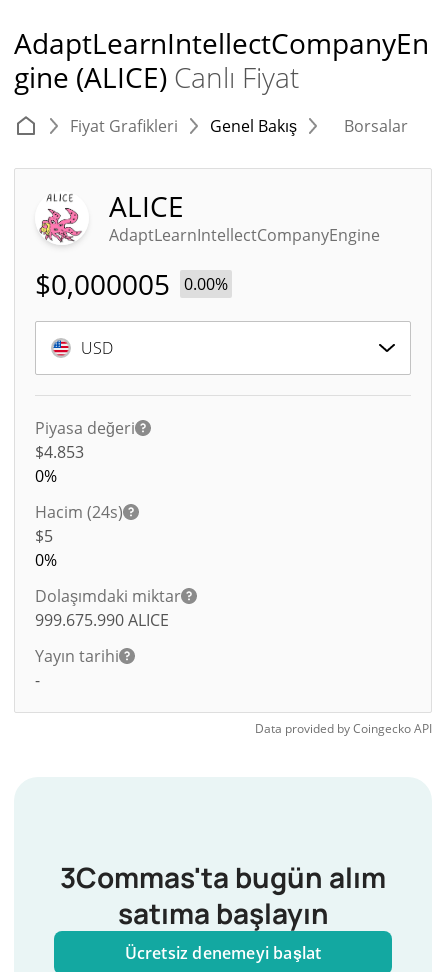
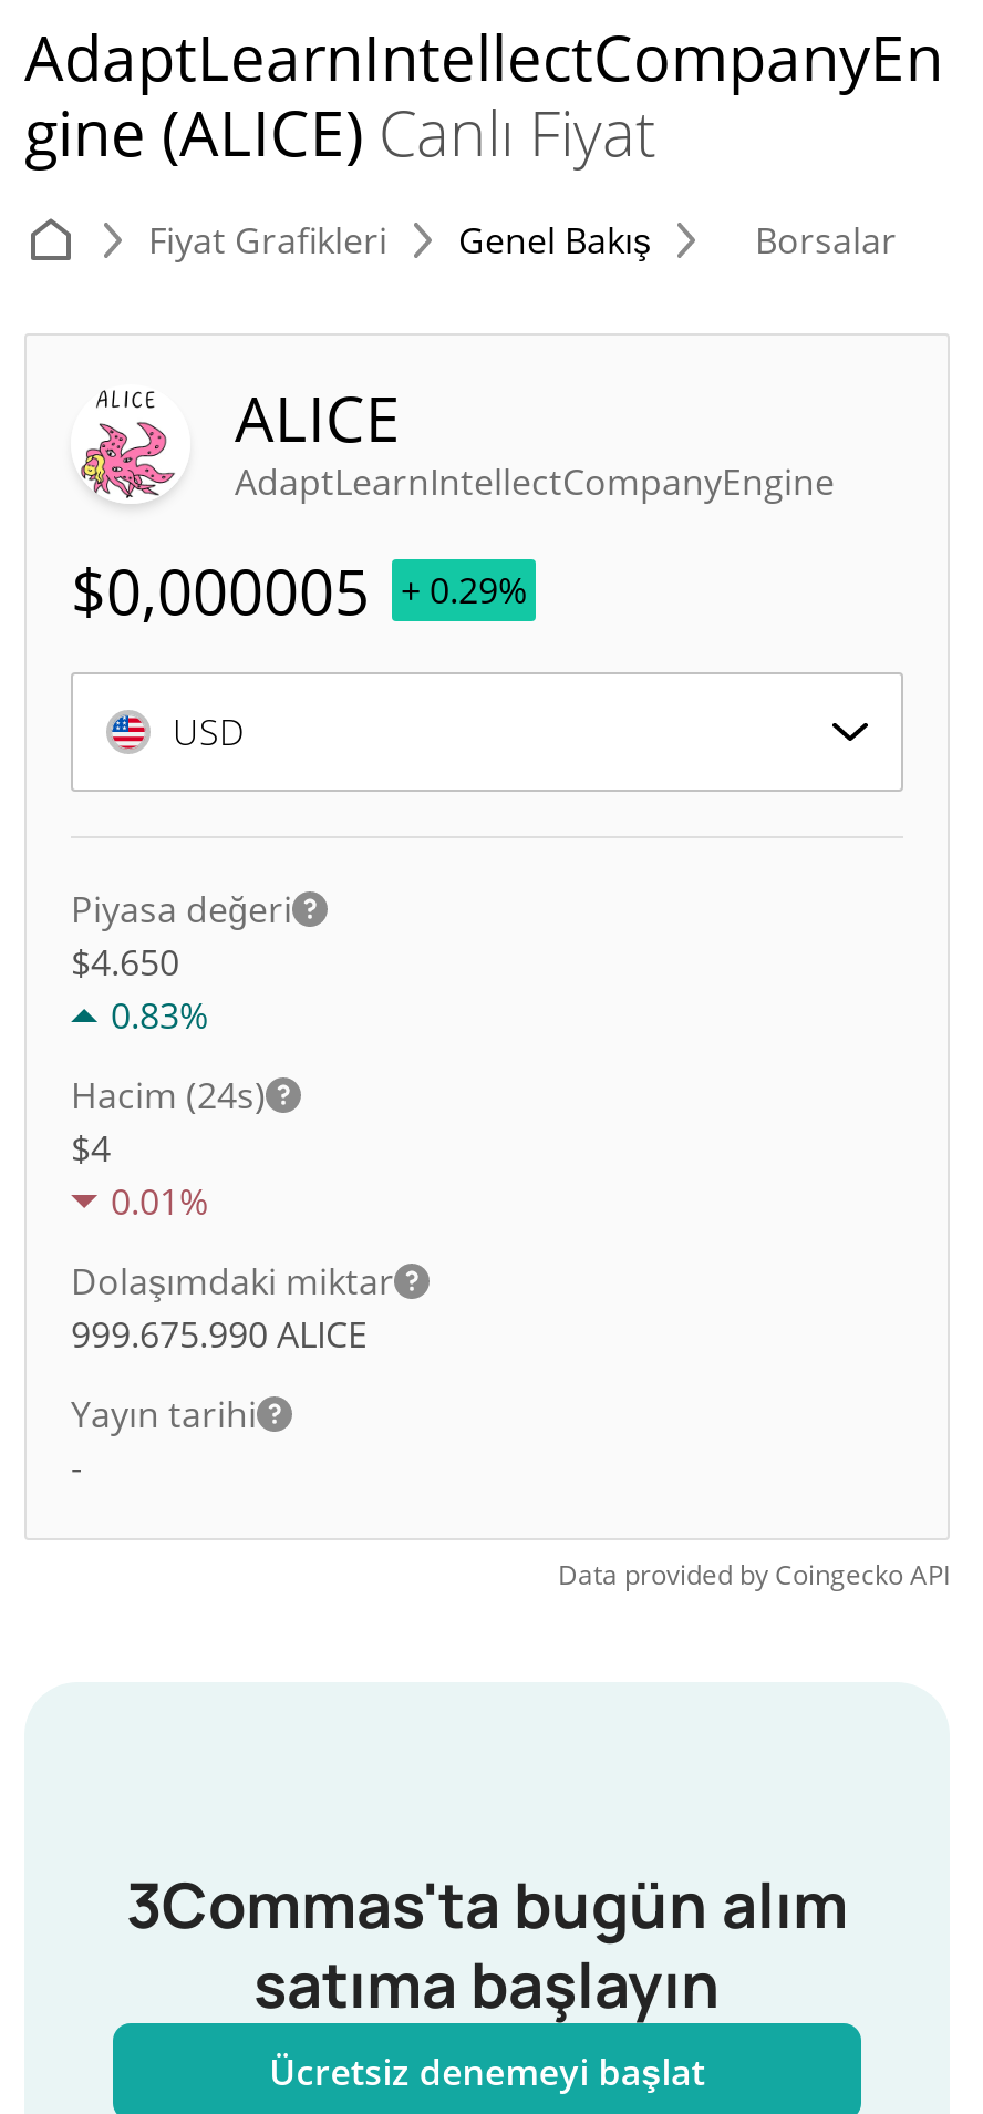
- $0,000005 0.00%
+ $0,000005 + 0.29%

- $4.853
+ $4.650

- 0%
+ 0.83%

- $5
+ $4

- 0%
+ 0.01%
